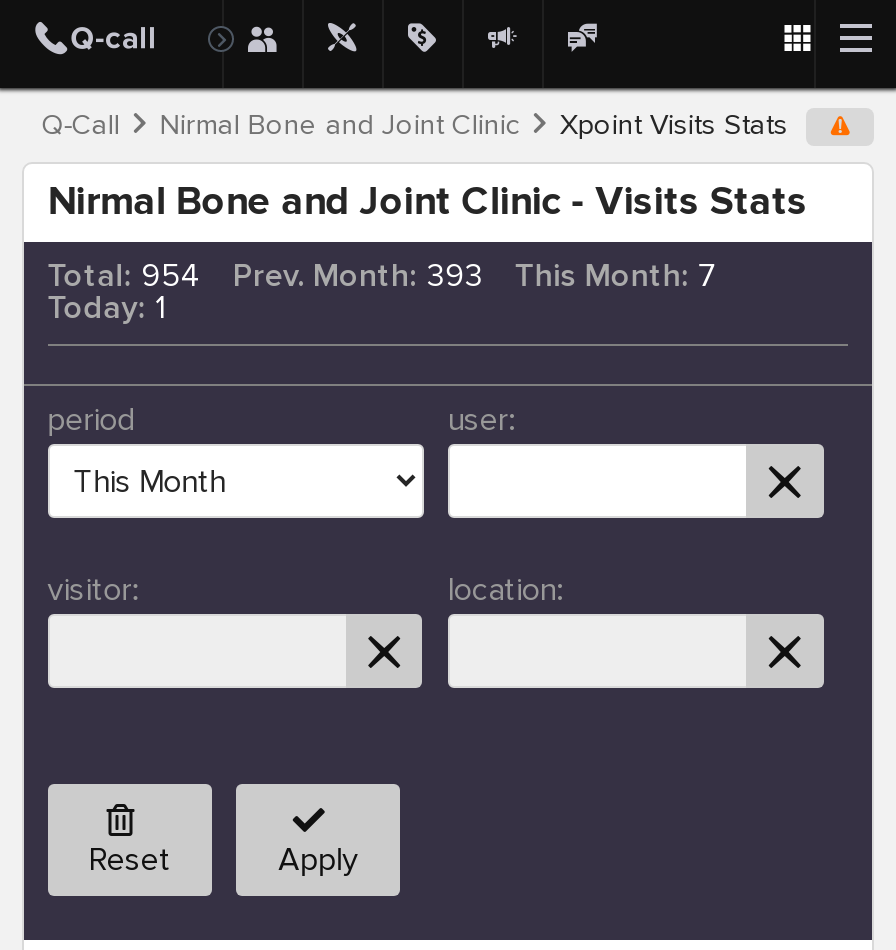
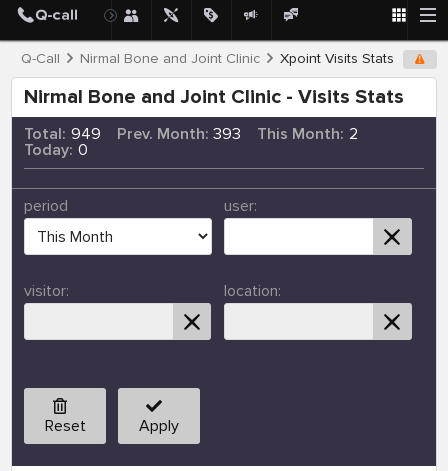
- Total: 954
+ Total: 949

- This Month: 7
+ This Month: 2

- Today: 1
+ Today: 0
